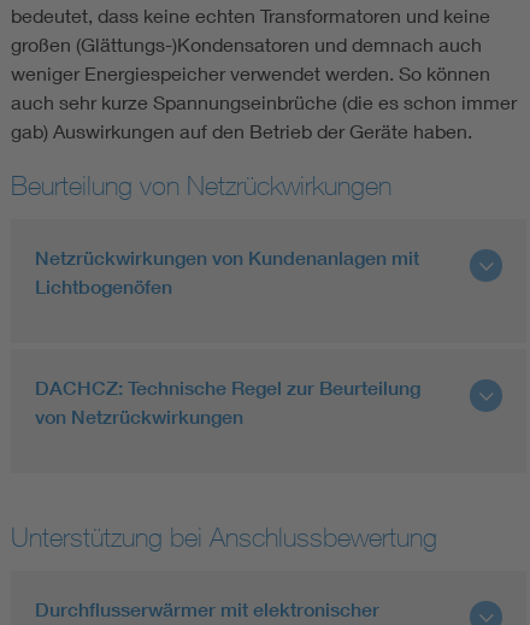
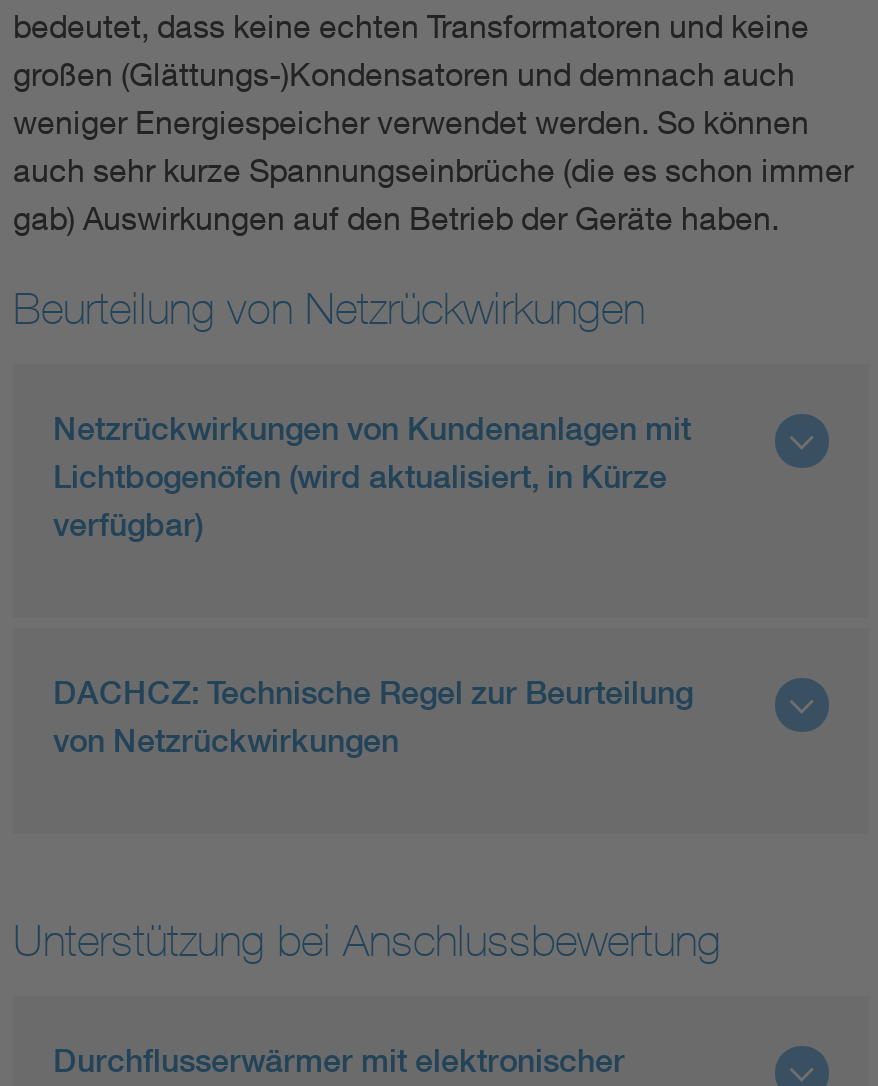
- Lichtbogenöfen
+ Lichtbogenöfen (wird aktualisiert, in Kürze
+ verfügbar)
